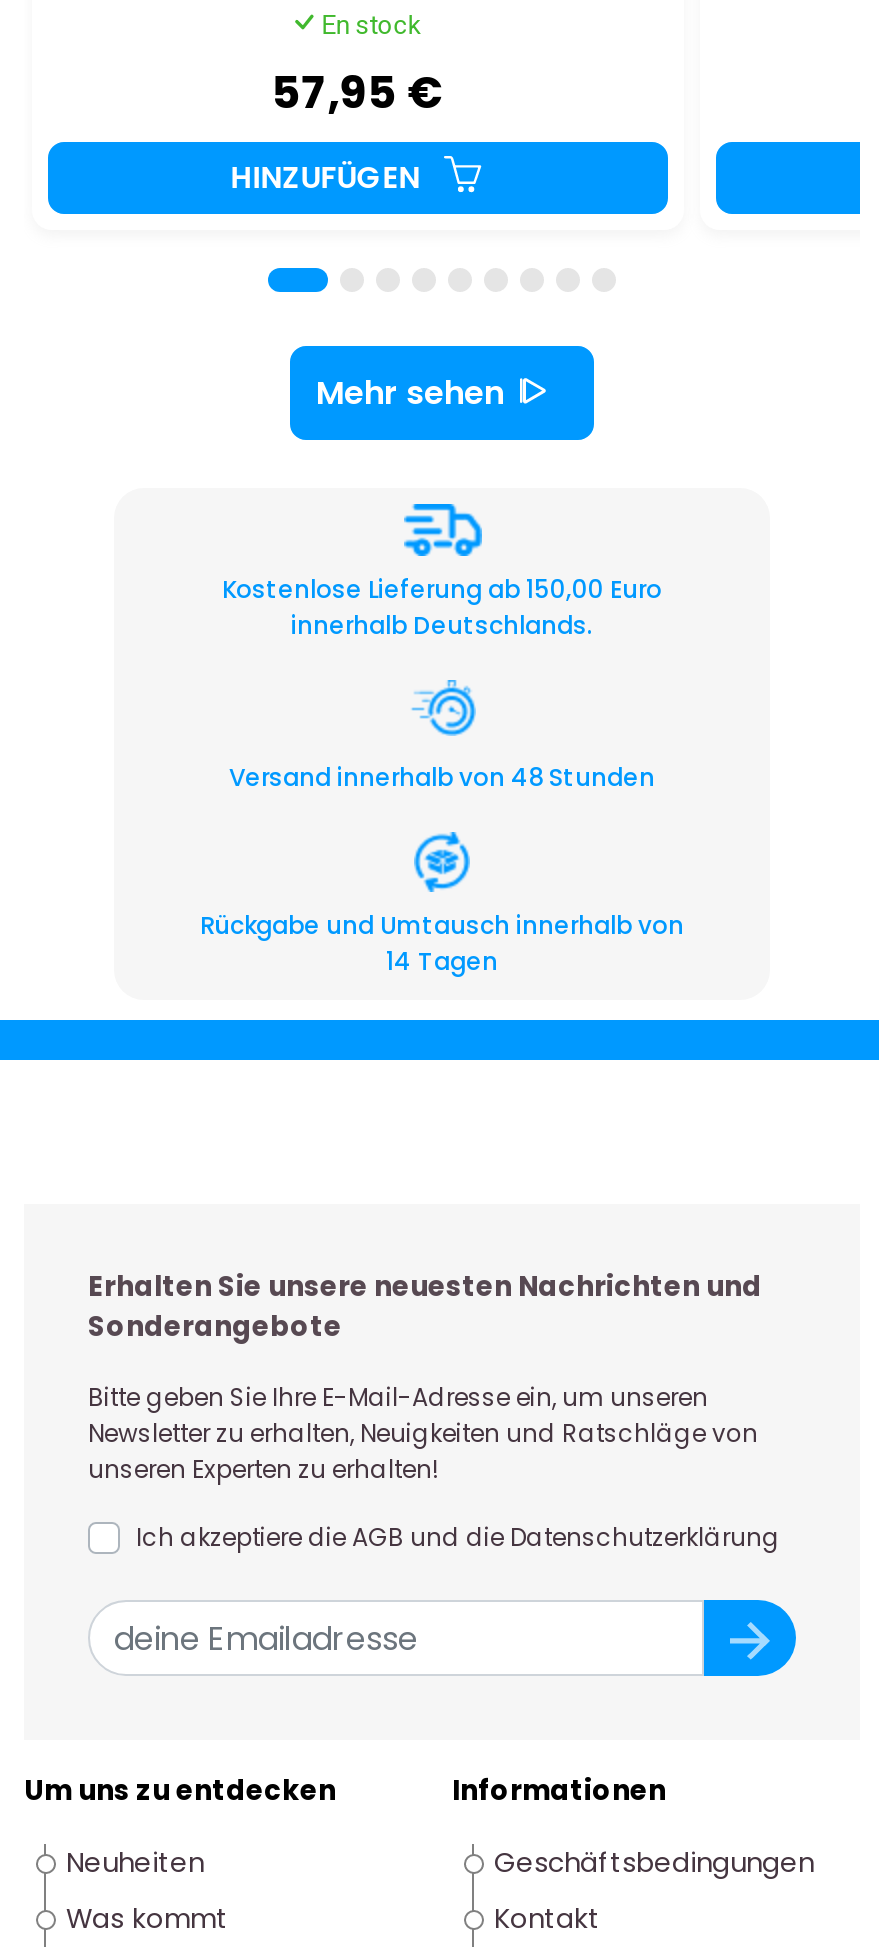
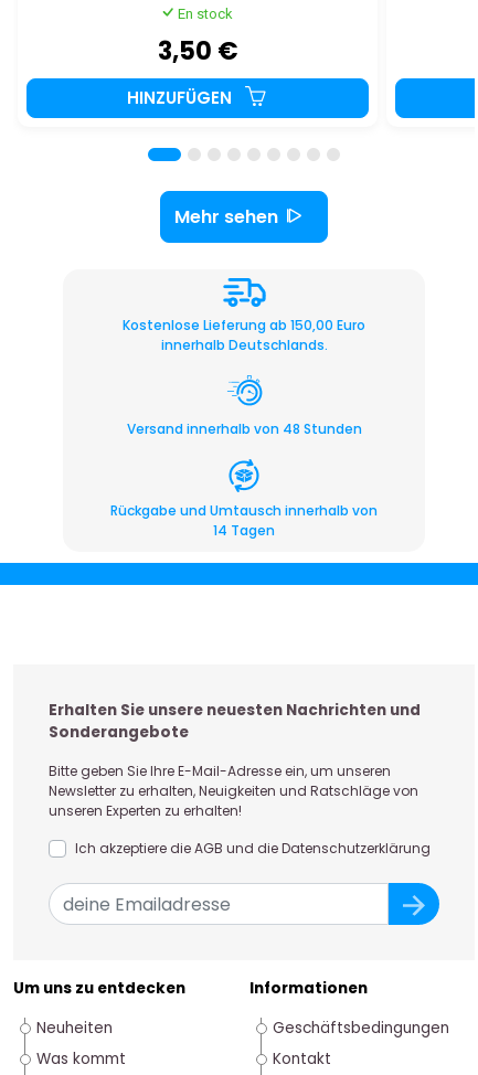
- 57,95 €
+ 3,50 €
